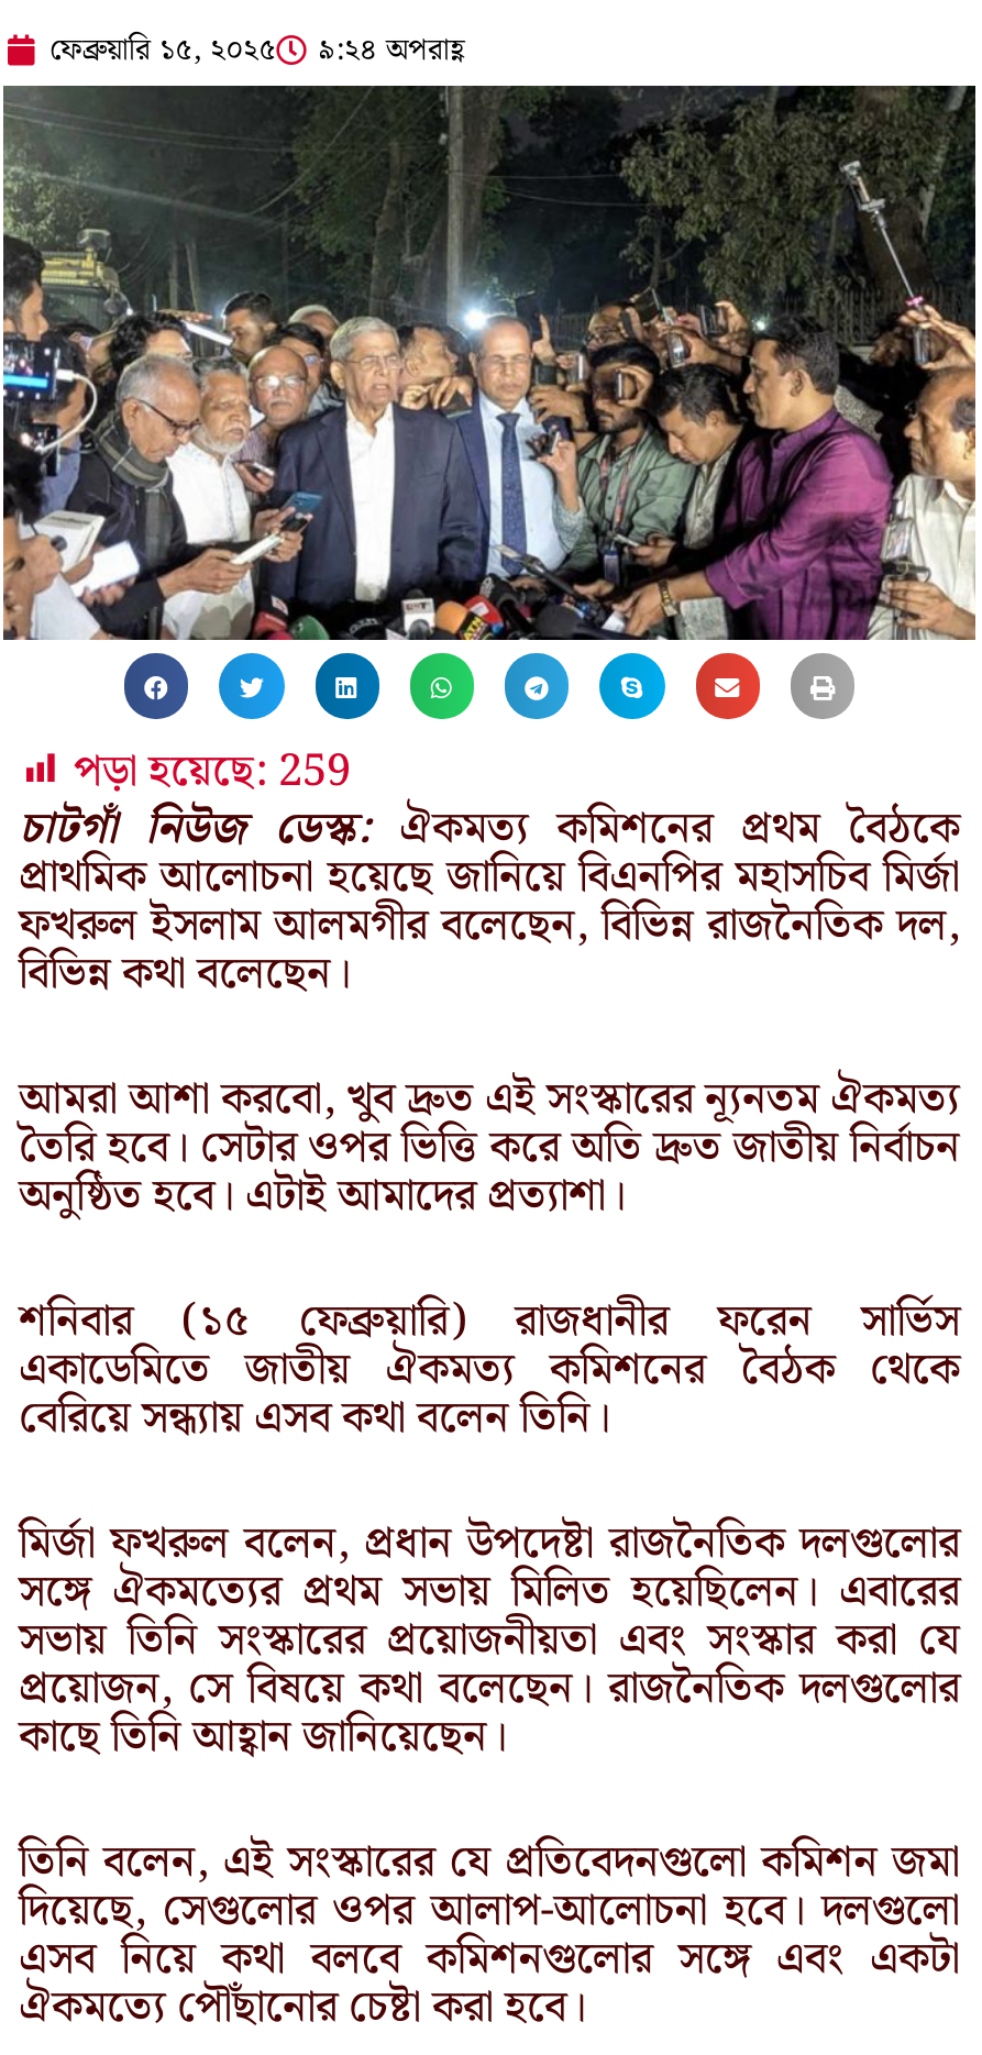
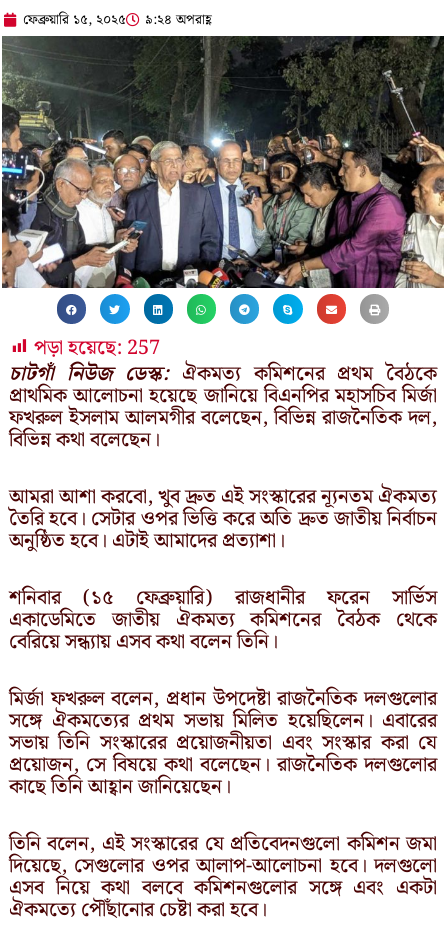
- পড়া হয়েছে: 259
+ পড়া হয়েছে: 257
